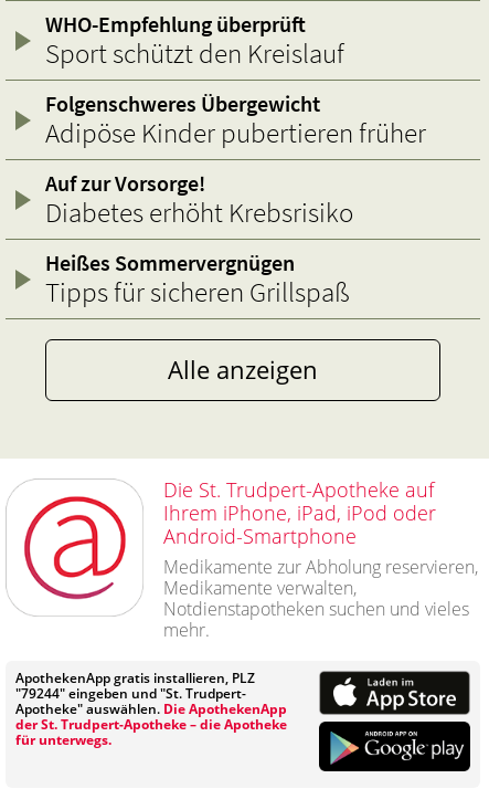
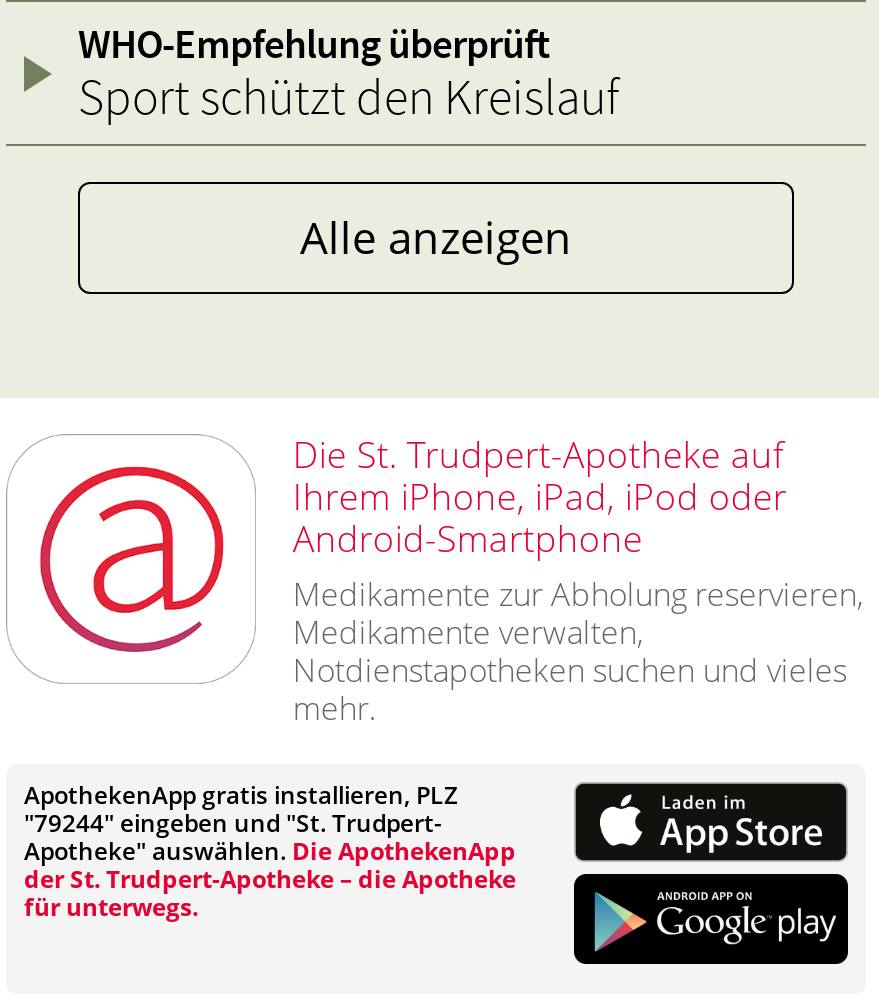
- Folgenschweres Übergewicht
- Adipöse Kinder pubertieren früher
- Auf zur Vorsorge!
- Diabetes erhöht Krebsrisiko
- Heißes Sommervergnügen
- Tipps für sicheren Grillspaß
